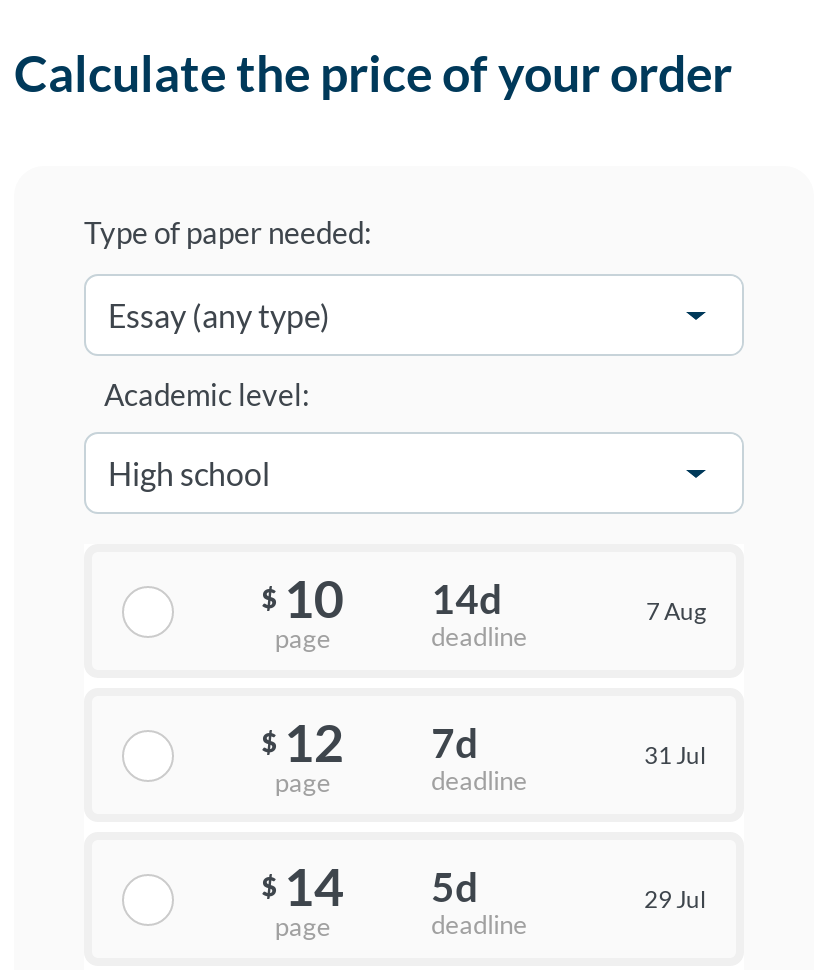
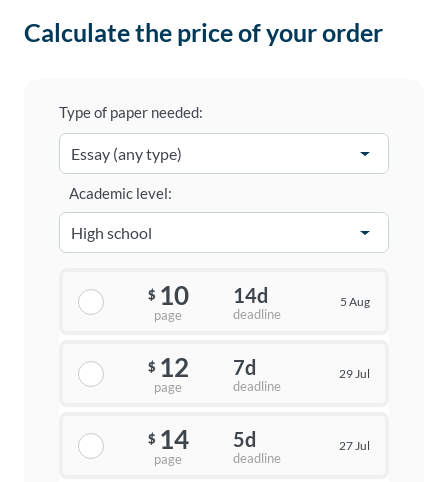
- 7 Aug
+ 5 Aug

- 31 Jul
+ 29 Jul

- 29 Jul
+ 27 Jul
